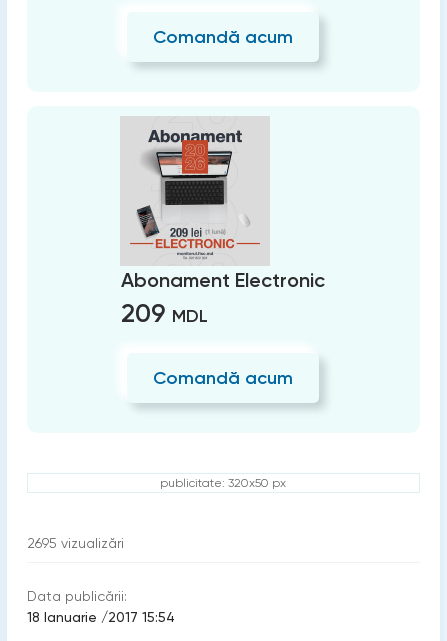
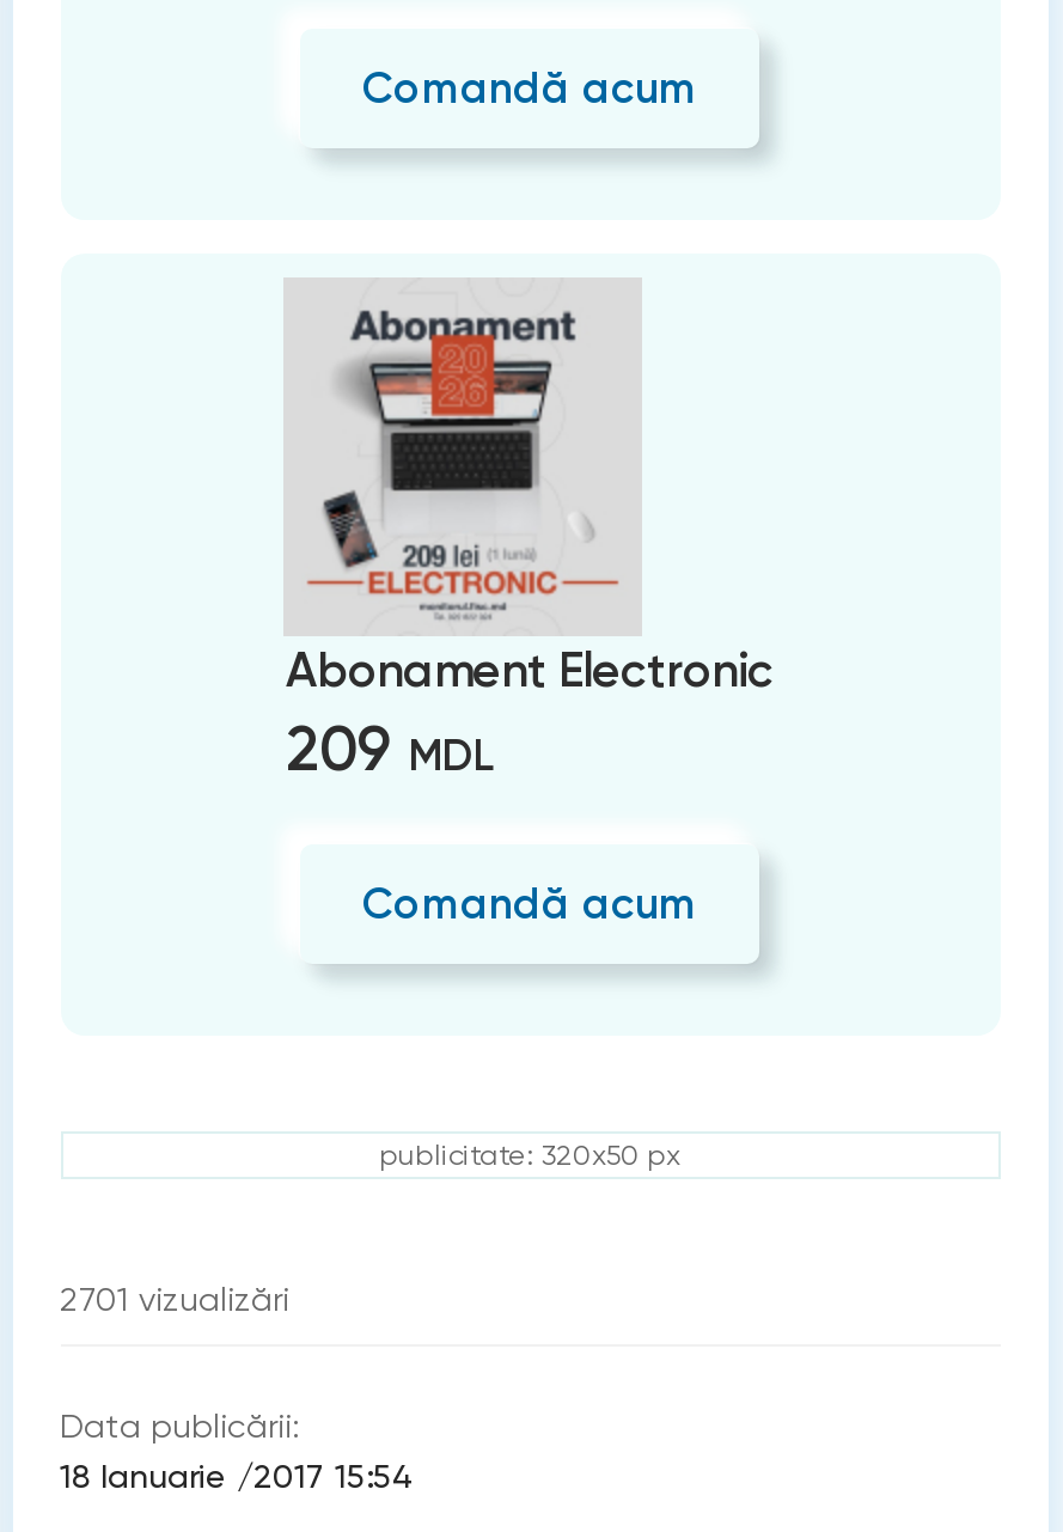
- 2695 vizualizări
+ 2701 vizualizări
